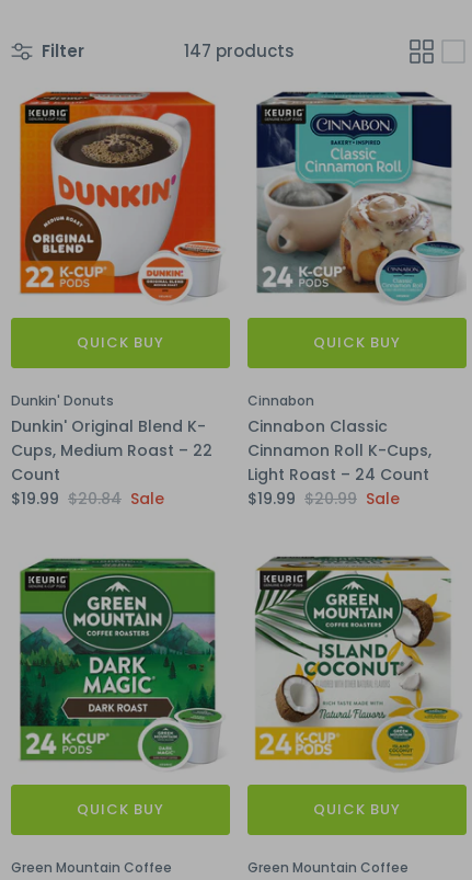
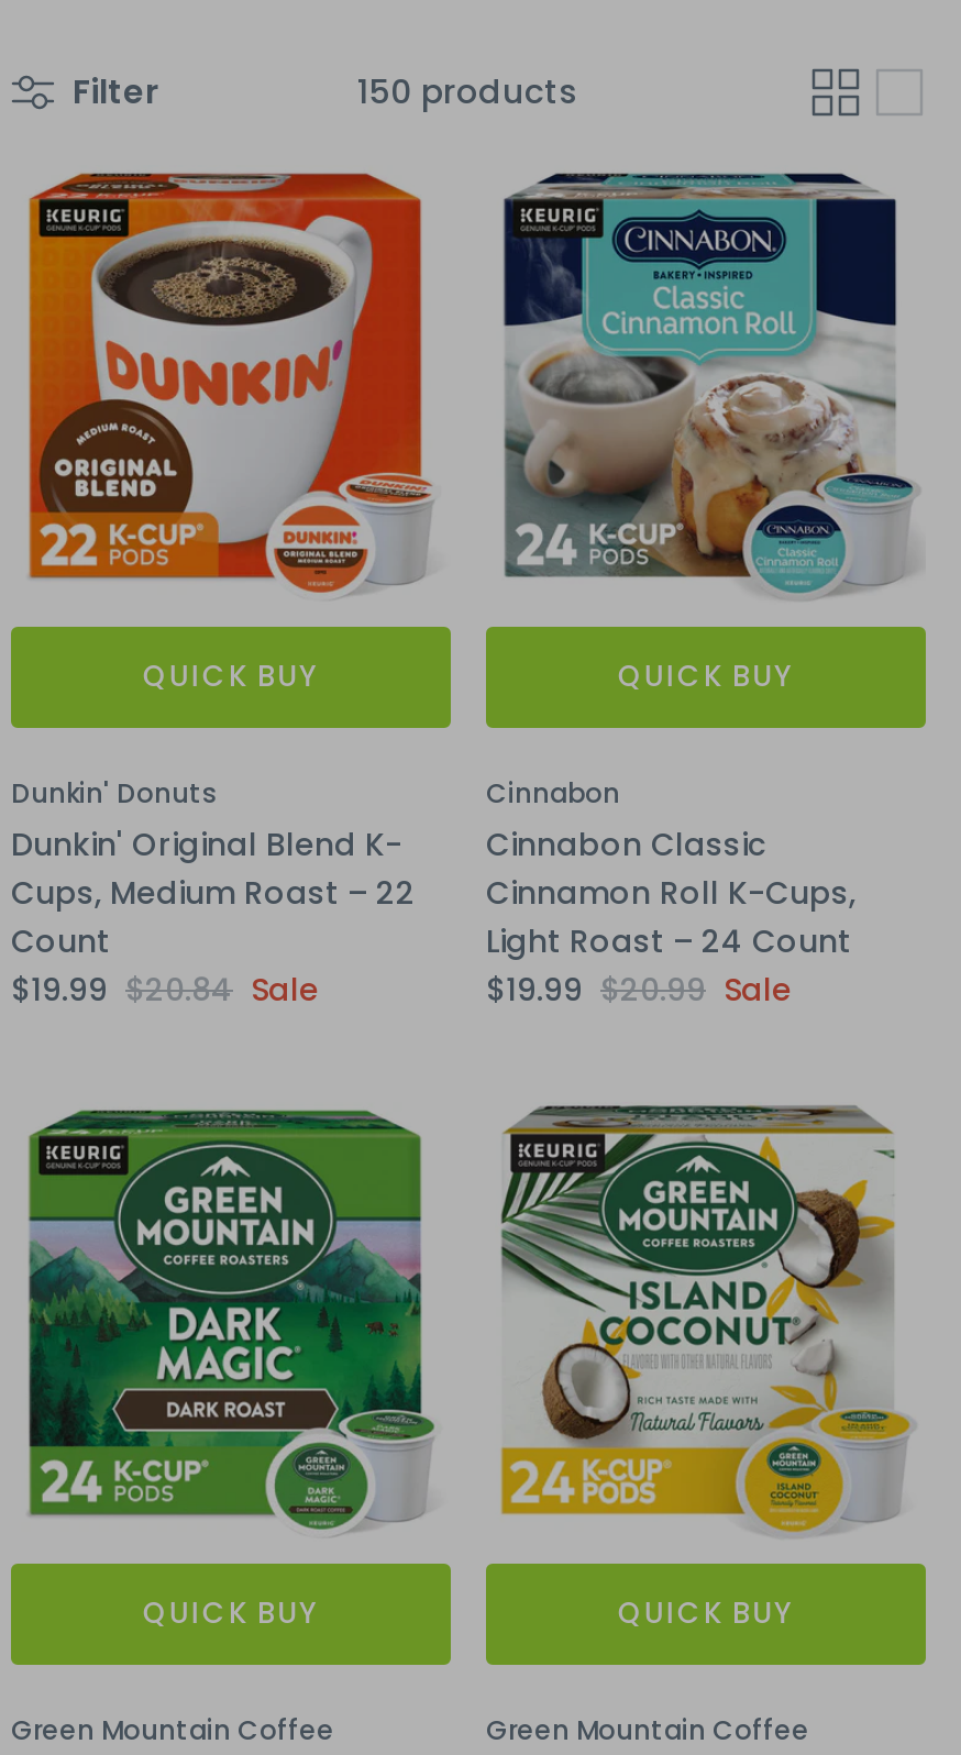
- 147 products
+ 150 products
